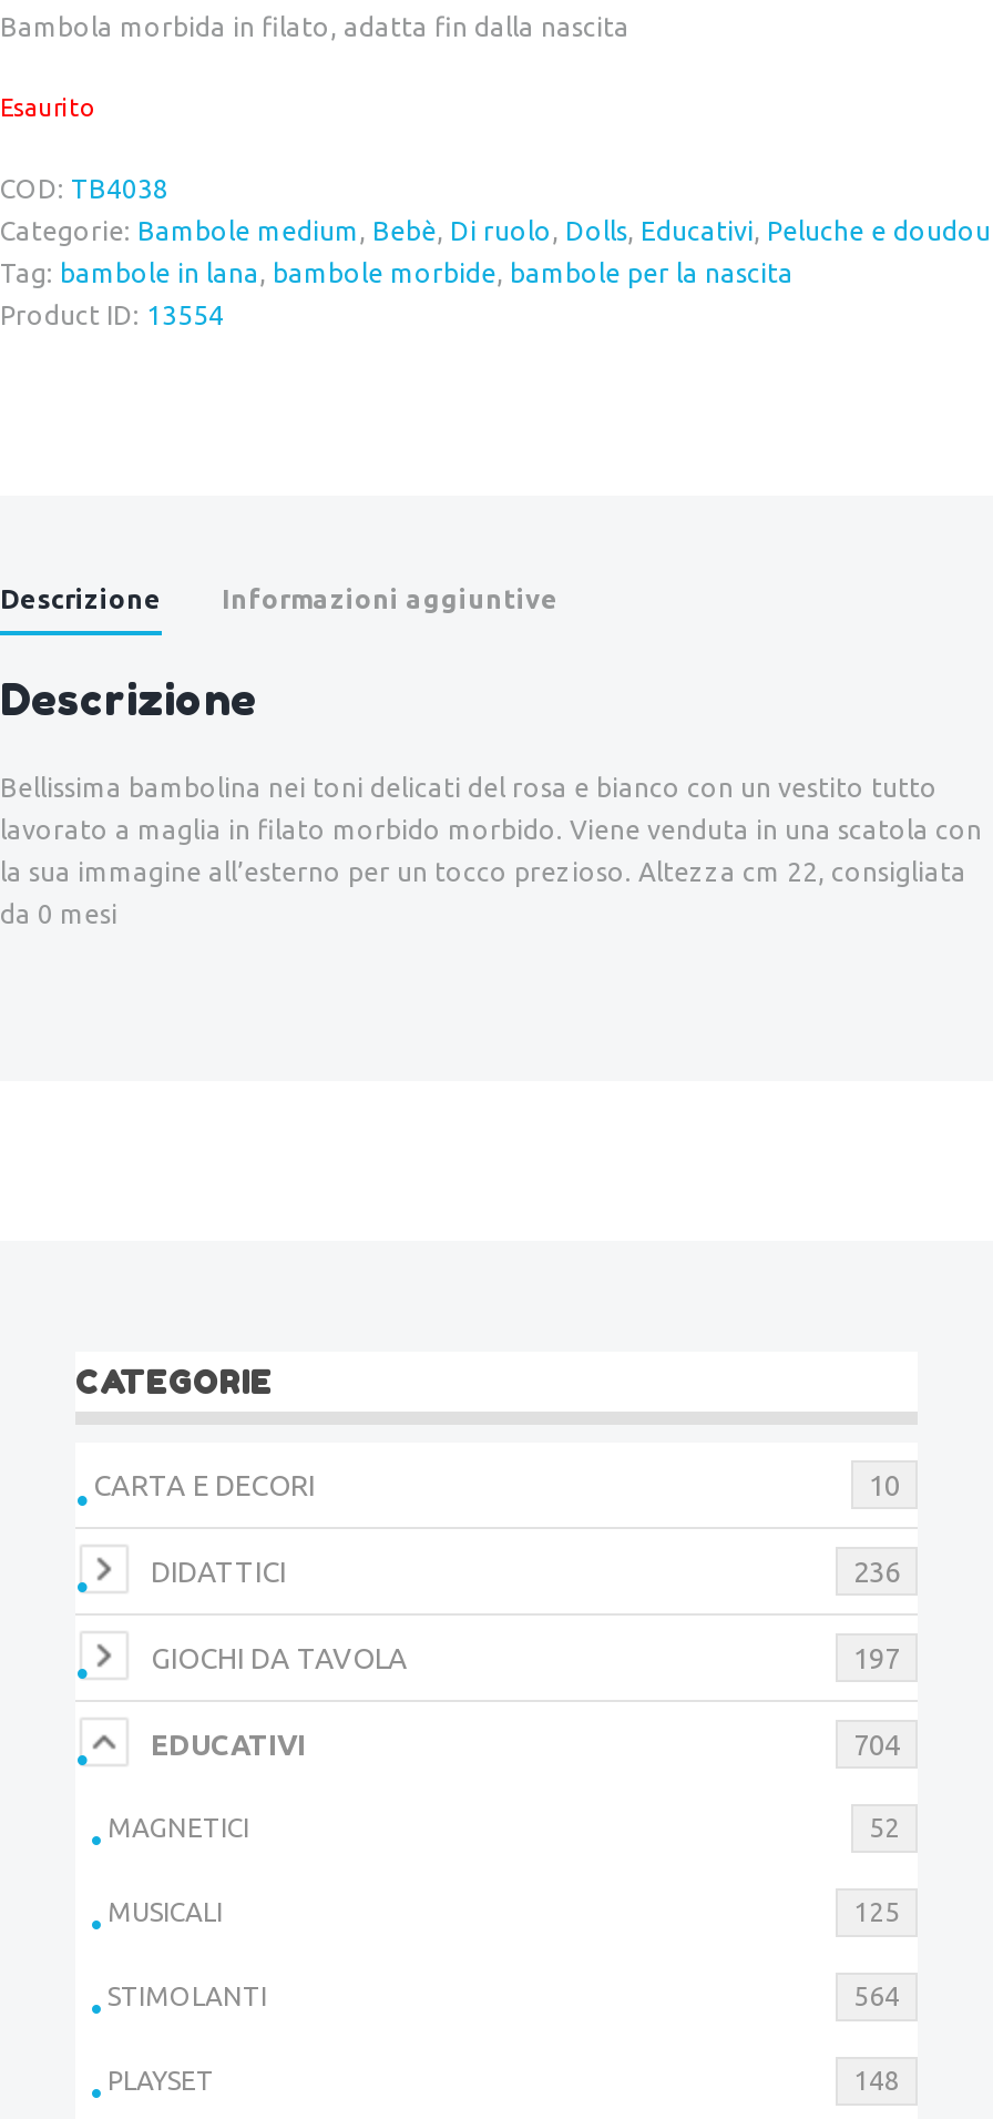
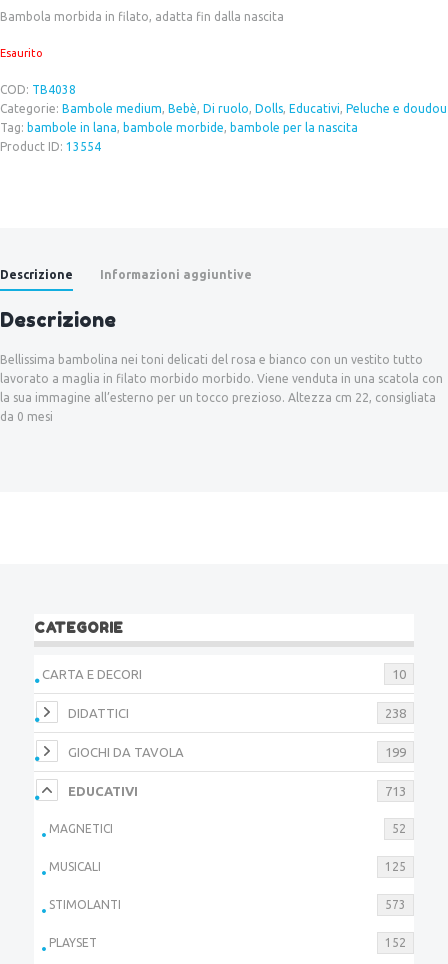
- 236
+ 238

- 197
+ 199

- 704
+ 713

- 564
+ 573

- 148
+ 152
